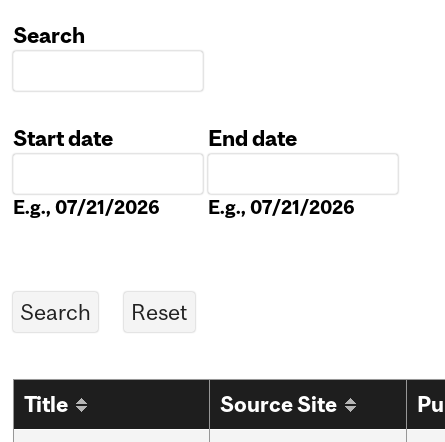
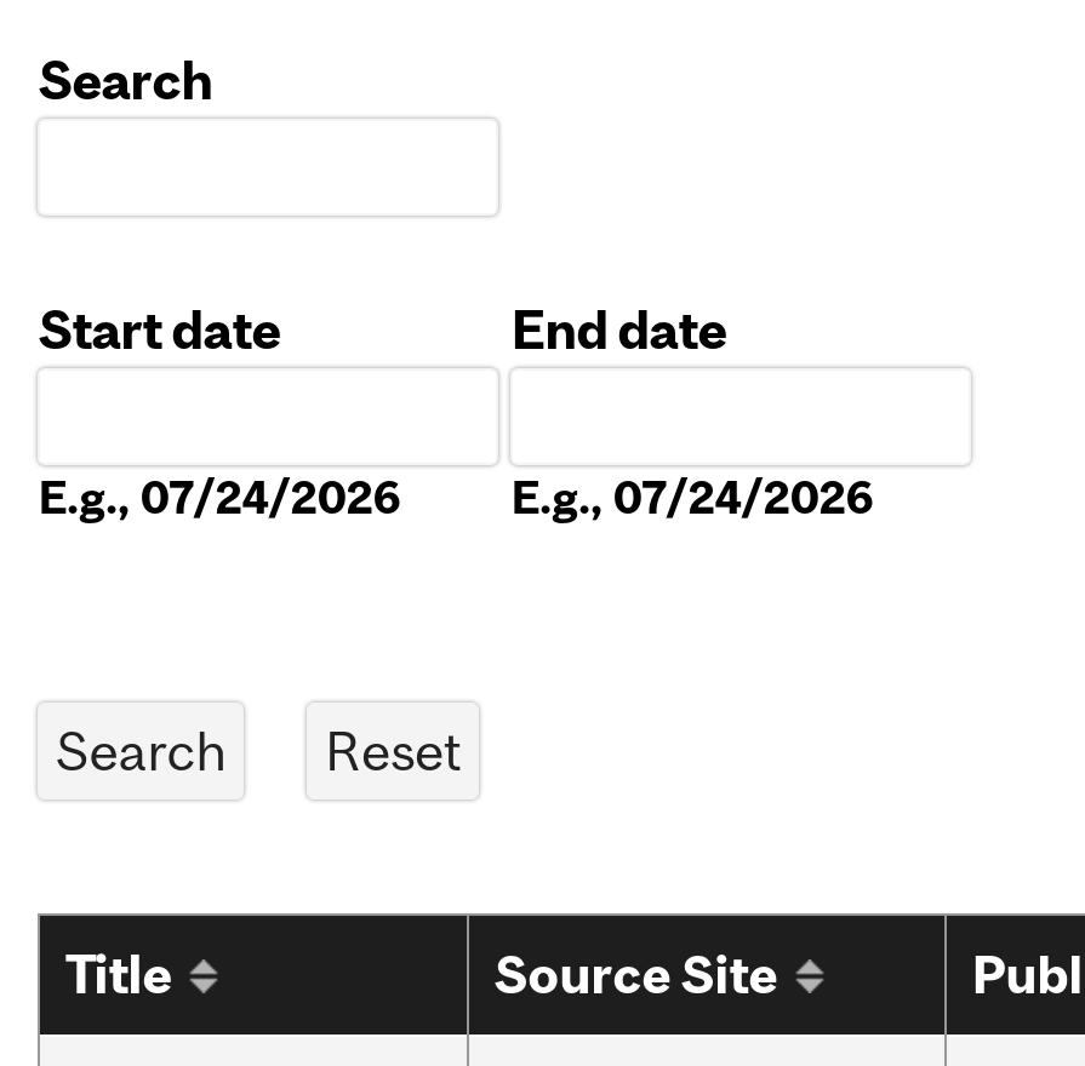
- E.g., 07/21/2026
+ E.g., 07/24/2026

- E.g., 07/21/2026
+ E.g., 07/24/2026
